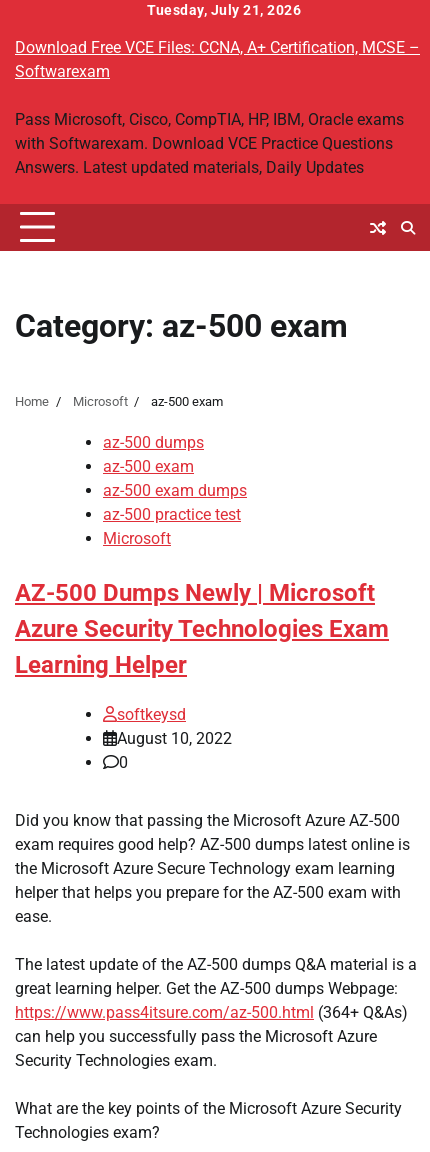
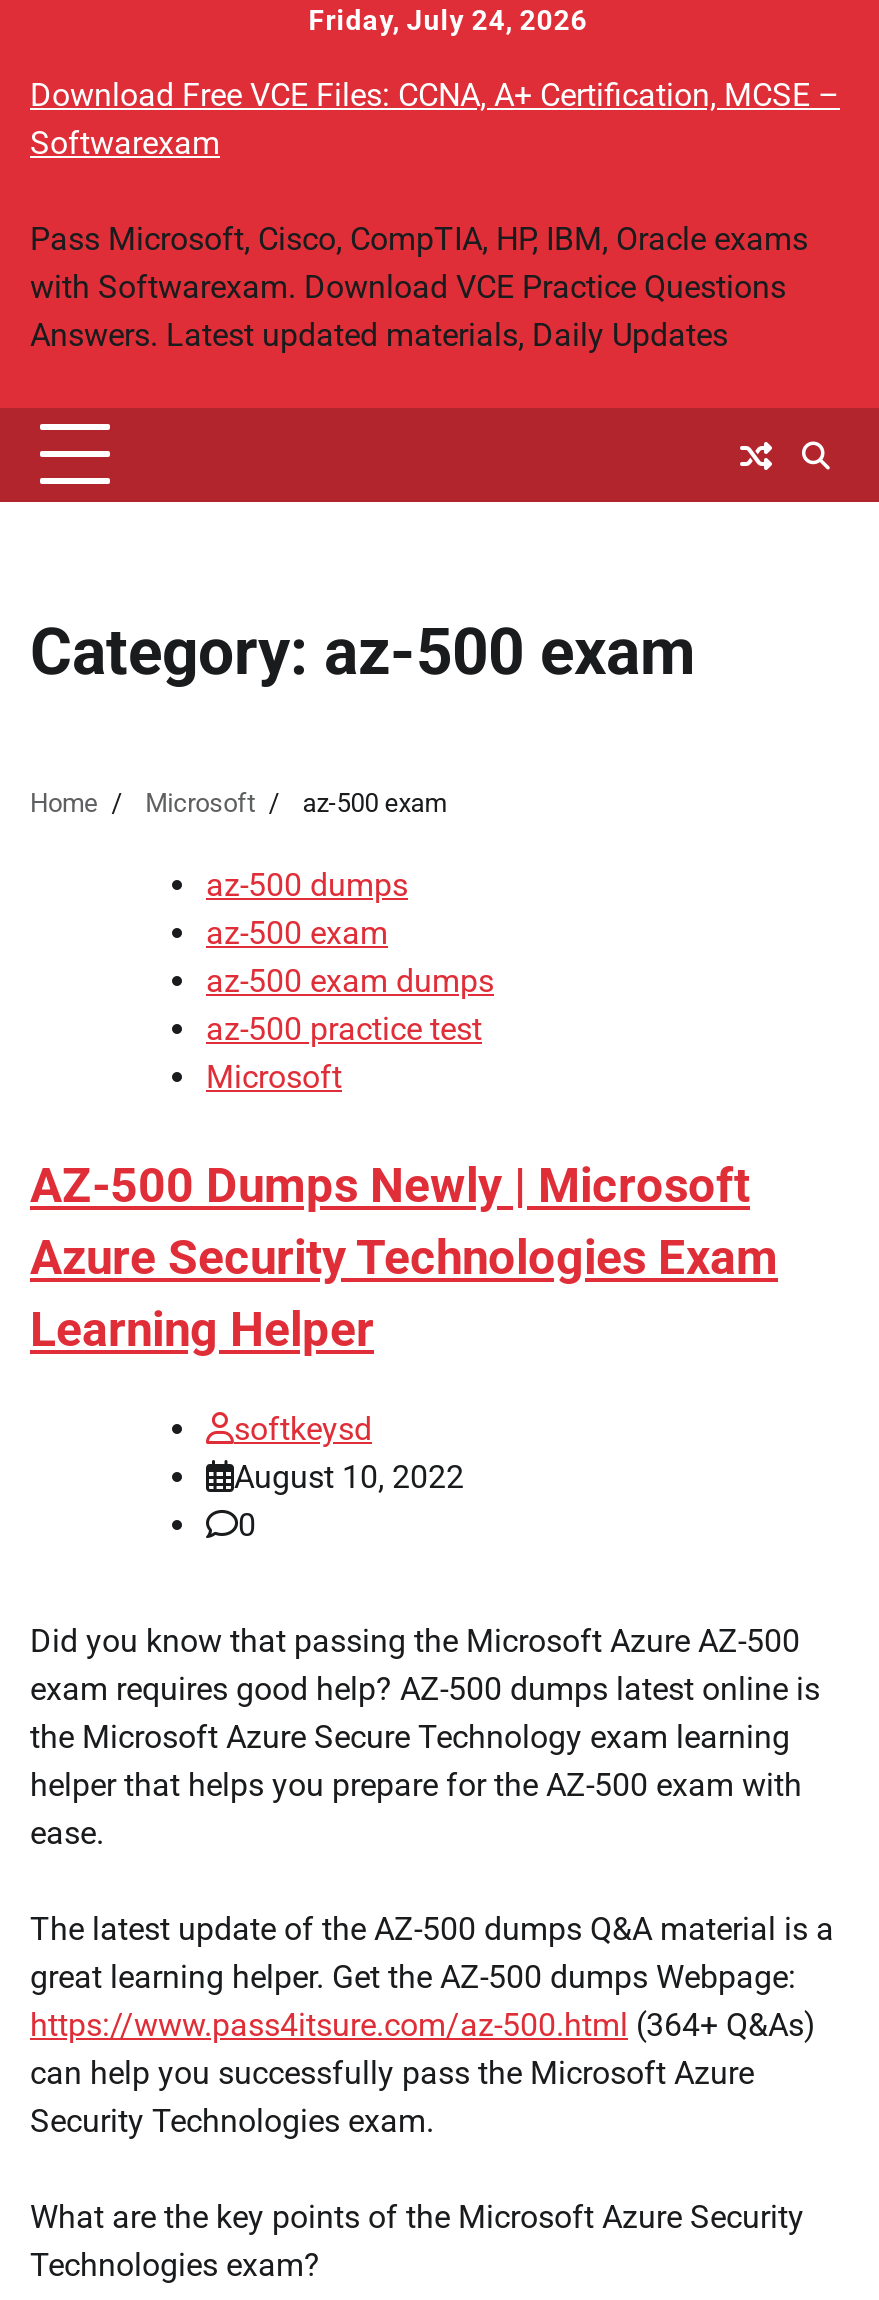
- Tuesday, July 21, 2026
+ Friday, July 24, 2026
